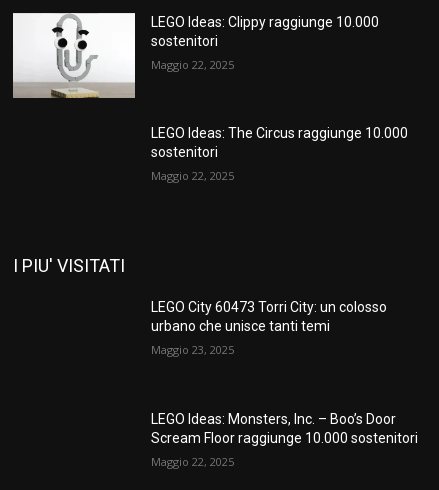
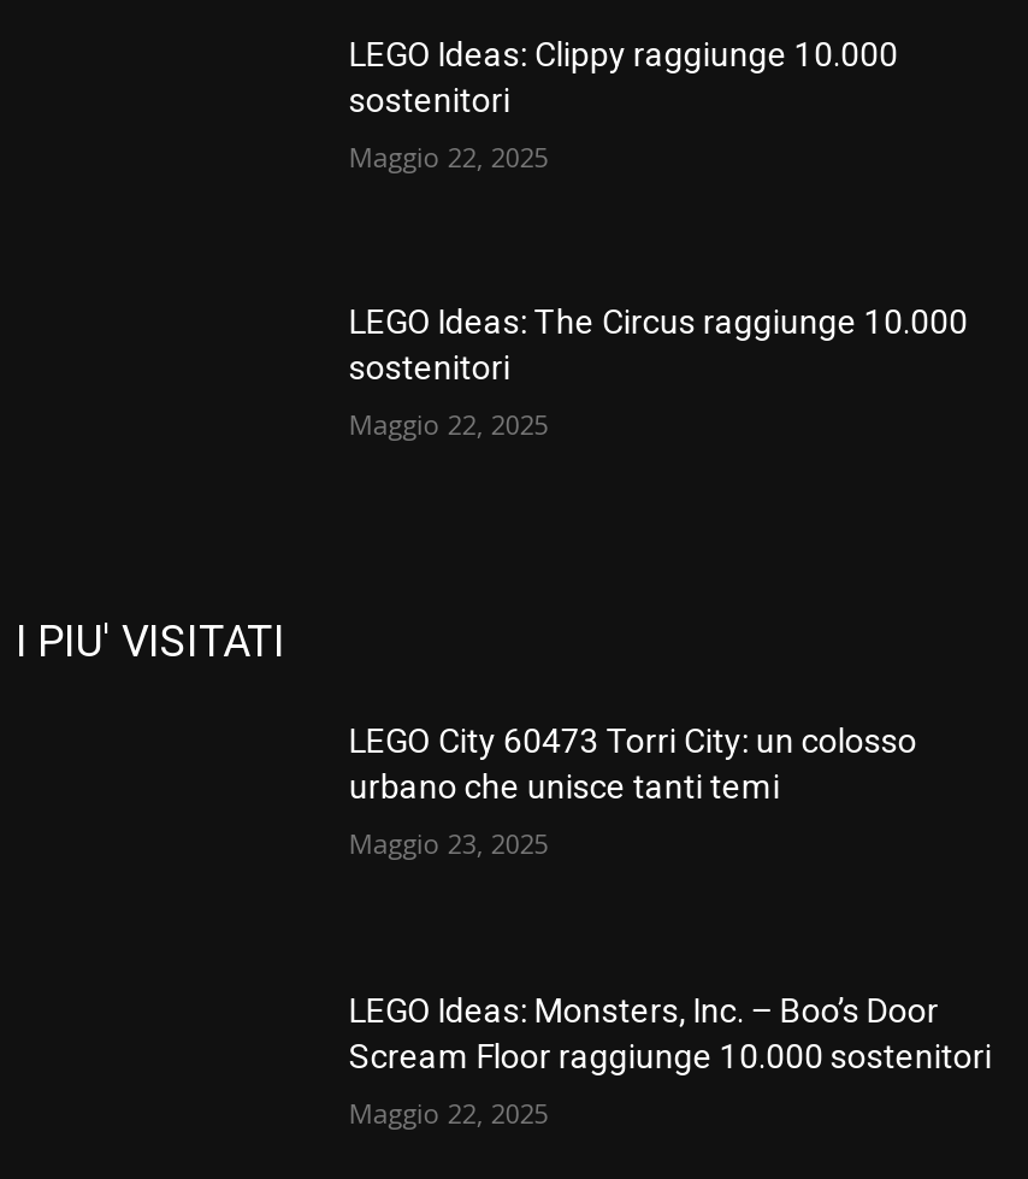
- [image]
